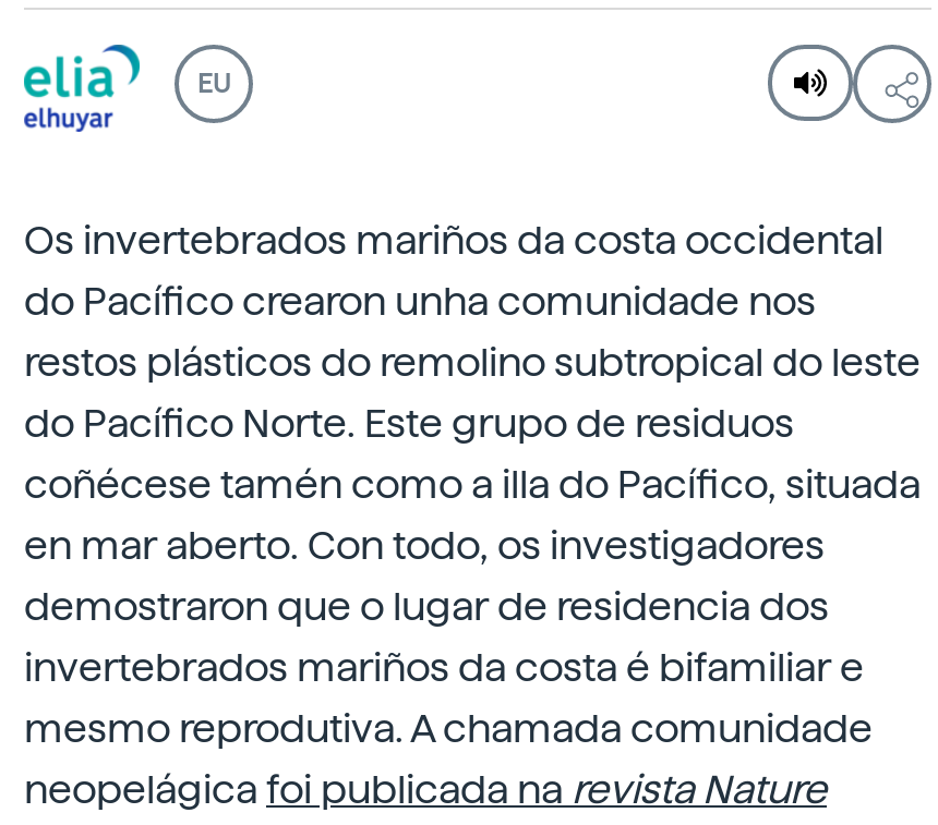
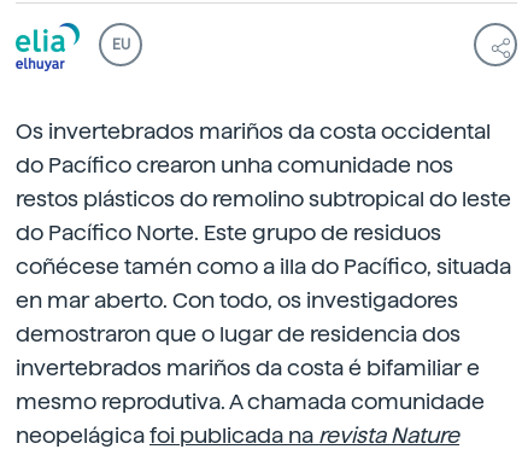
- [image]
